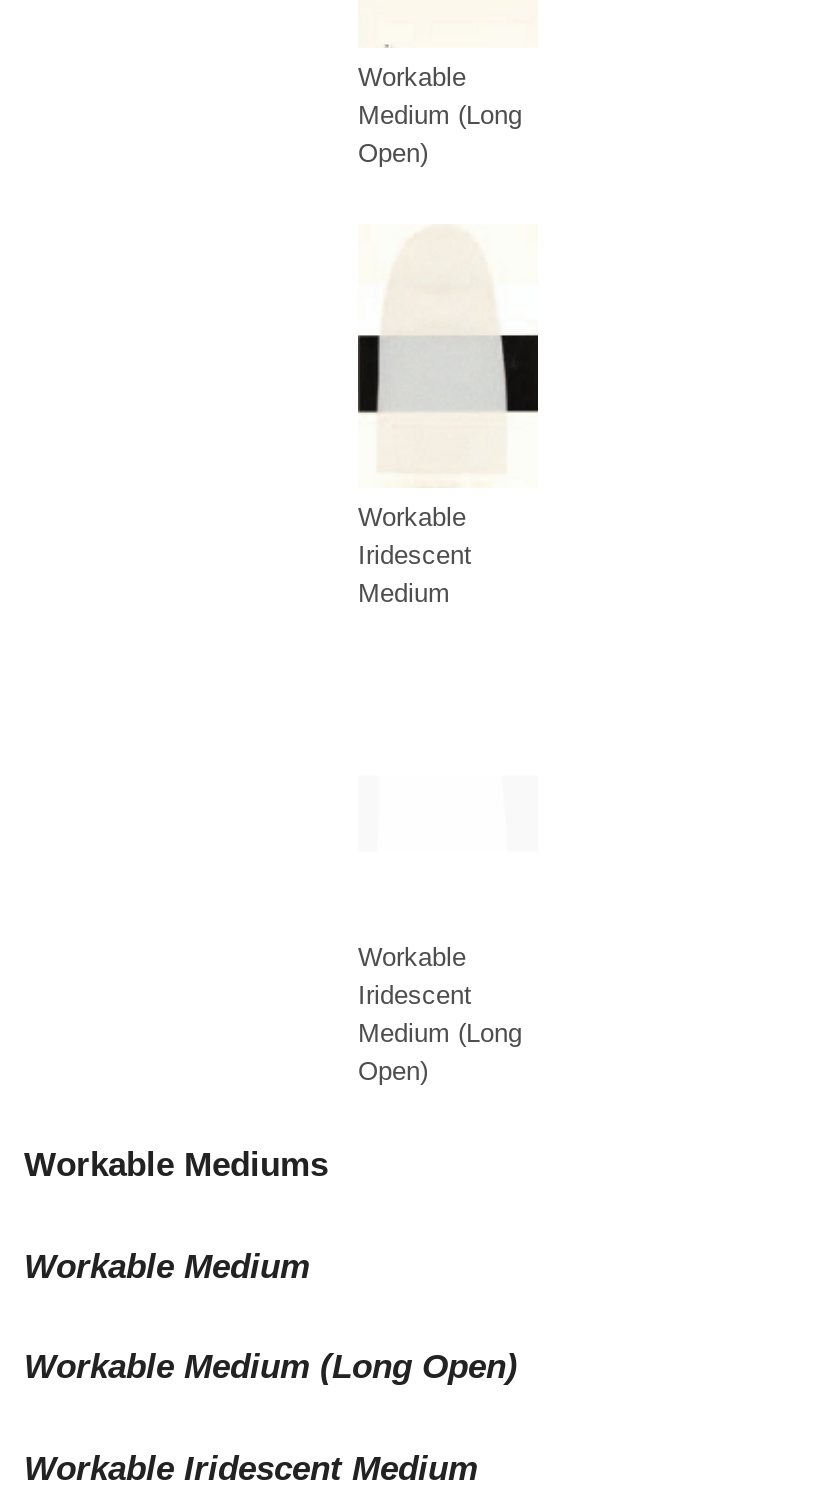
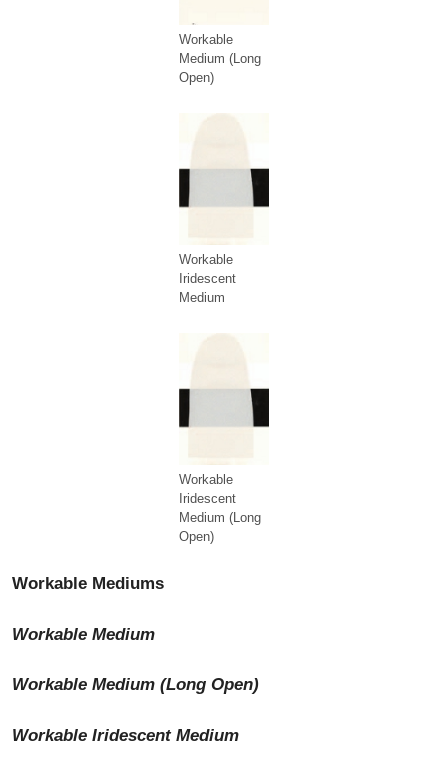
+ [image]
